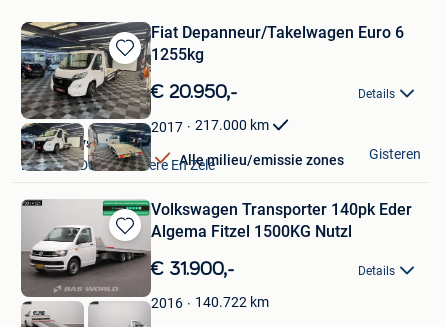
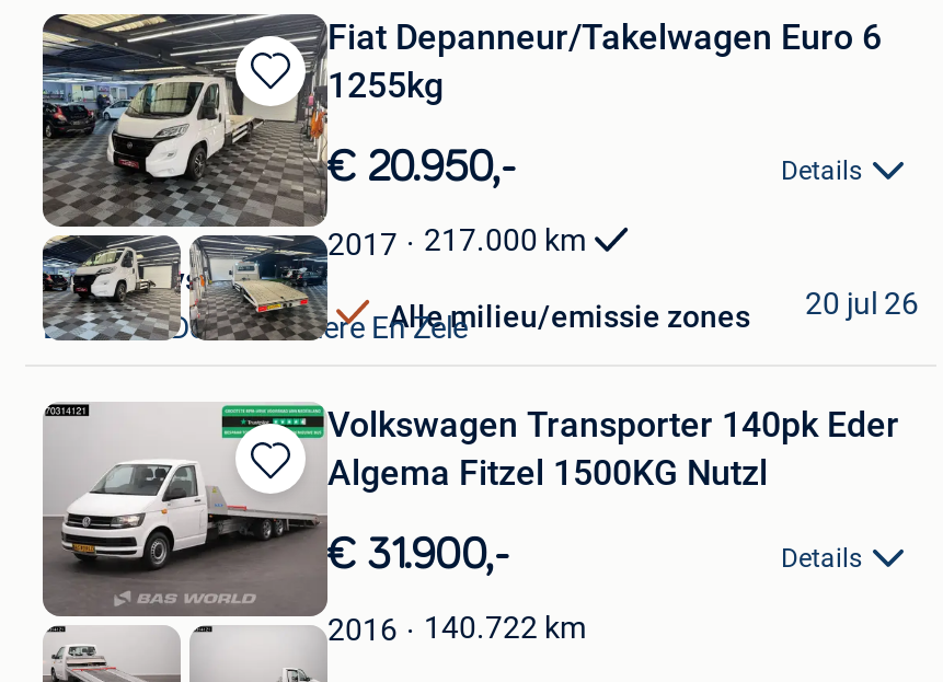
- Gisteren
+ 20 jul 26
